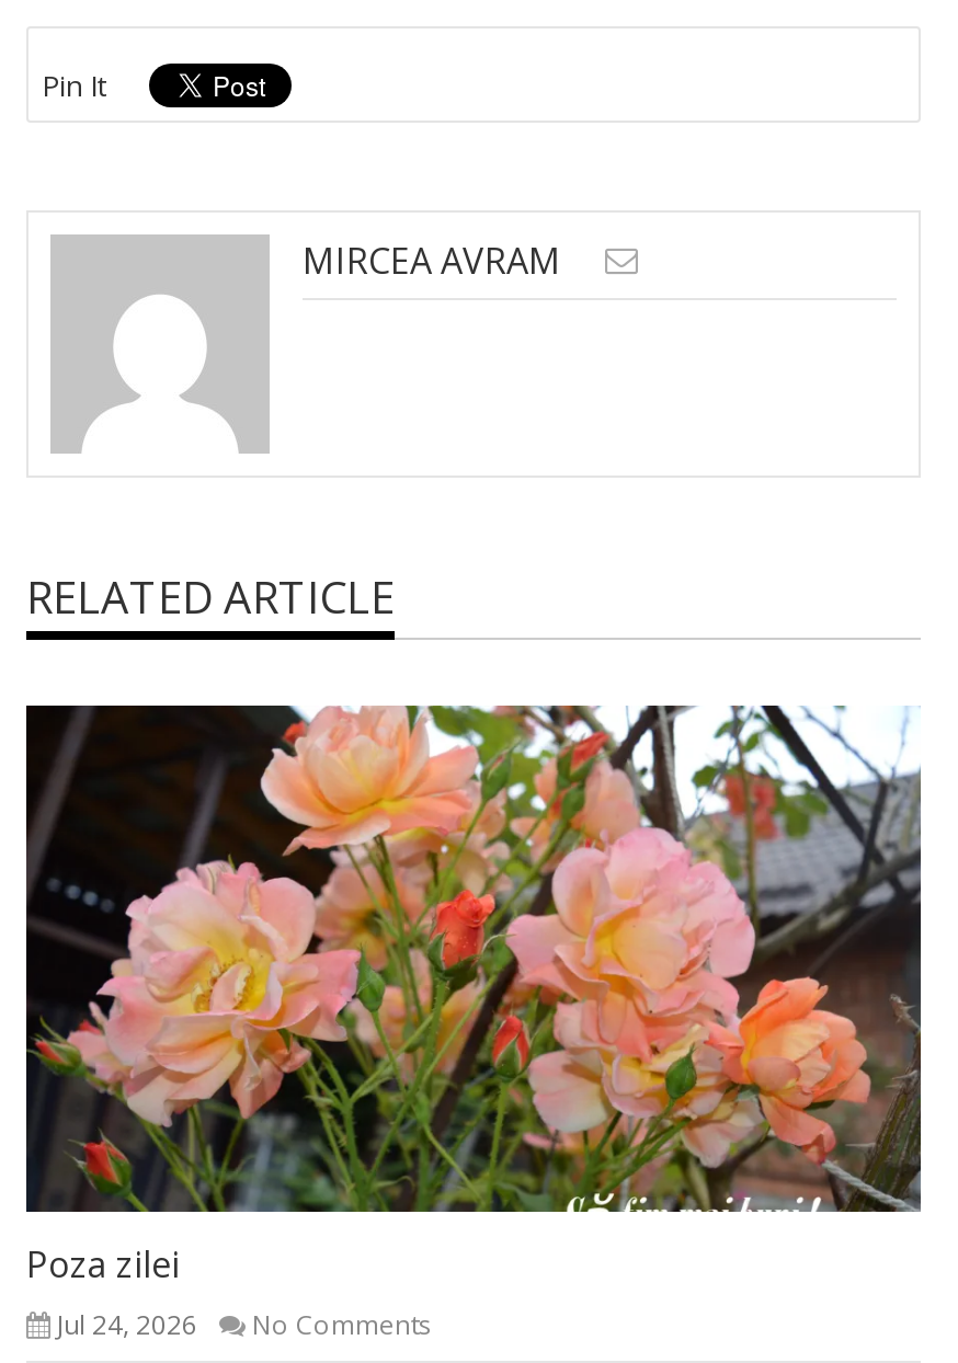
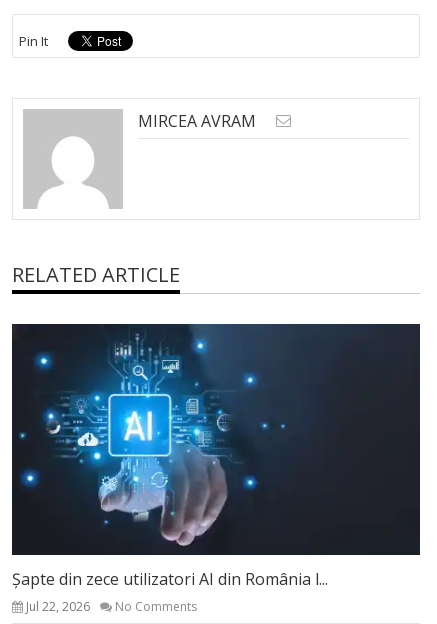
- [image]
- Poza zilei
- Jul 24, 2026
+ [image]
+ Șapte din zece utilizatori AI din România l...
+ Jul 22, 2026
